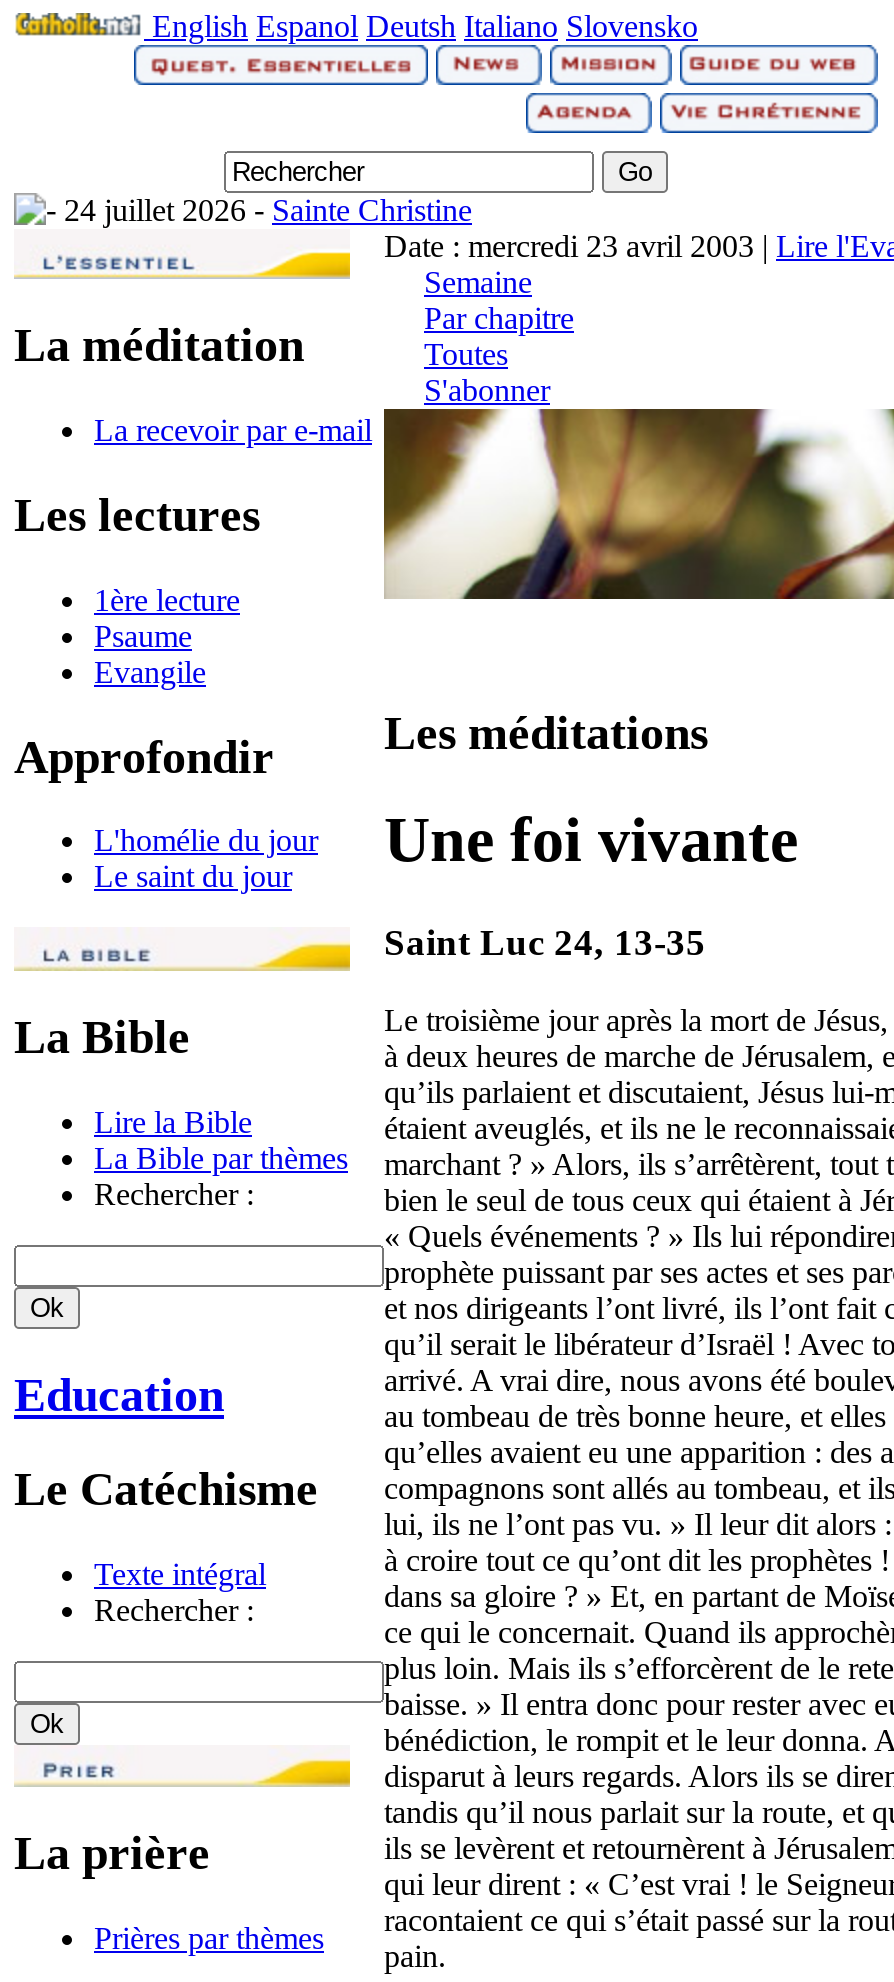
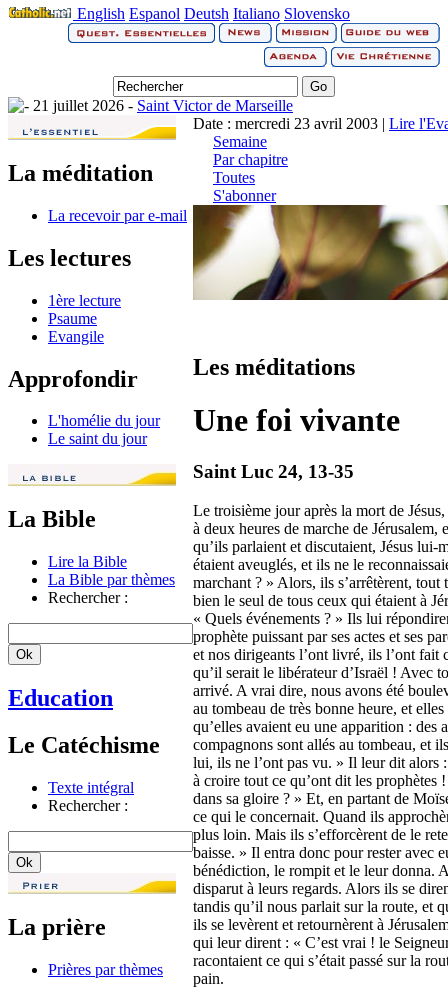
- 24 juillet 2026 -Sainte Christine
+ 21 juillet 2026 -Saint Victor de Marseille
